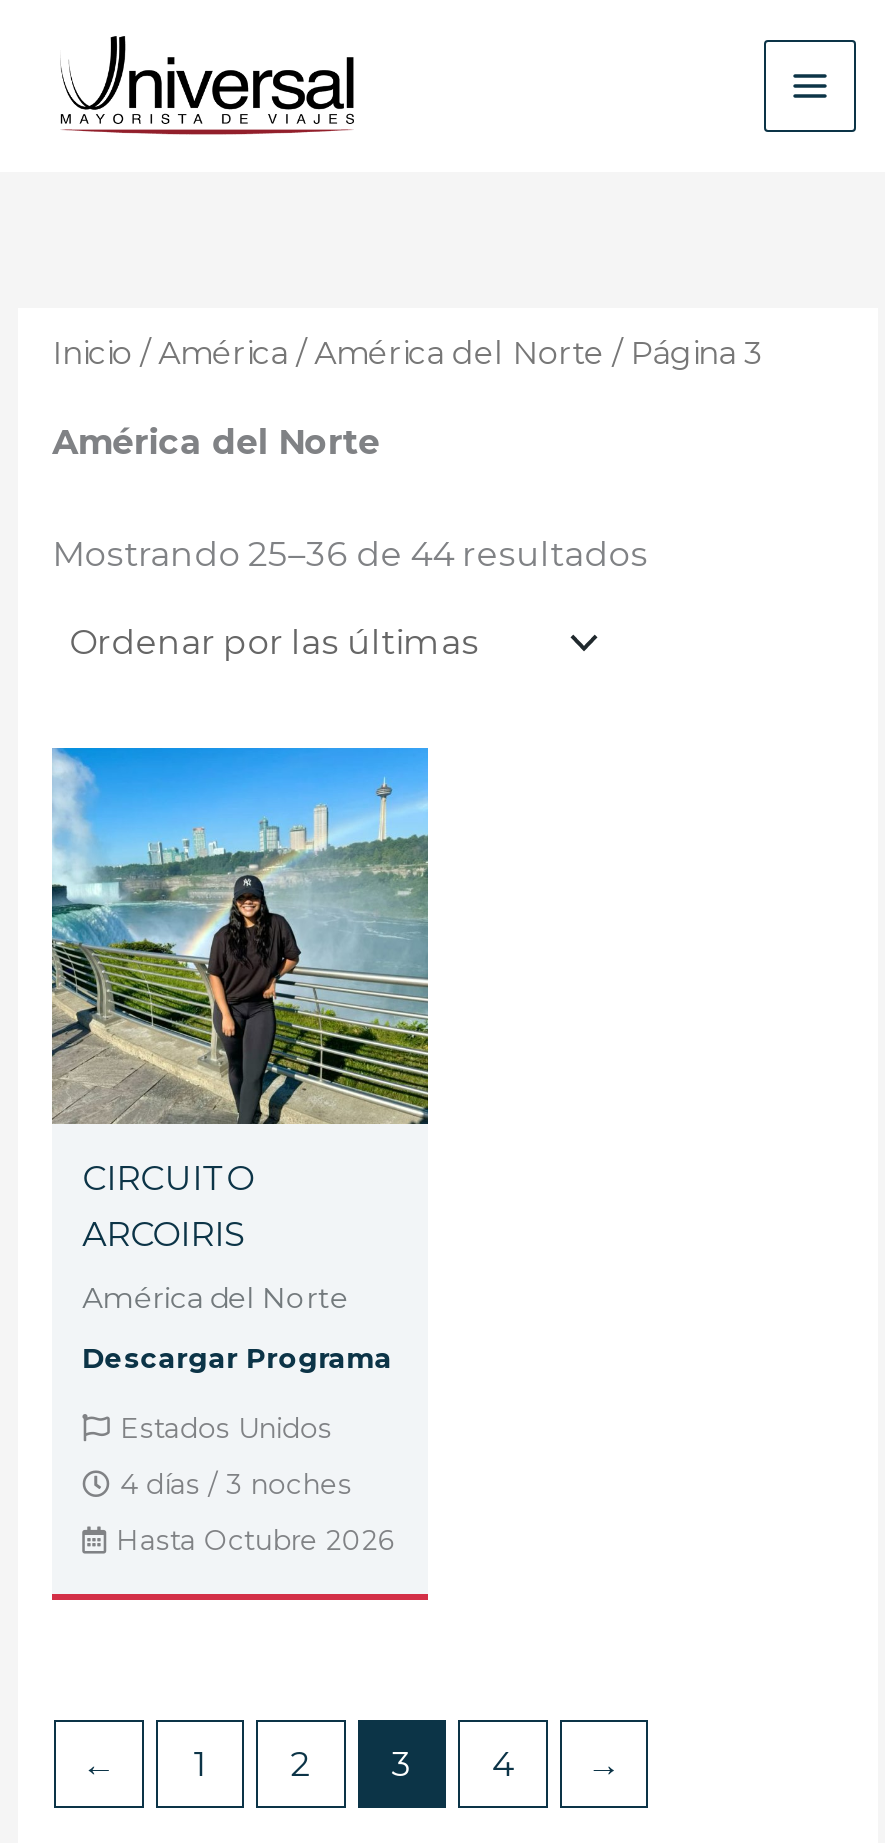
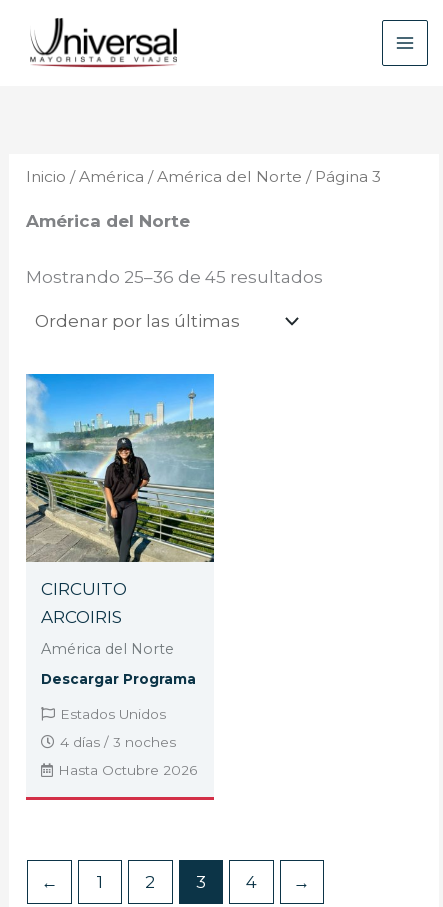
- Mostrando 25–36 de 44 resultados
+ Mostrando 25–36 de 45 resultados
